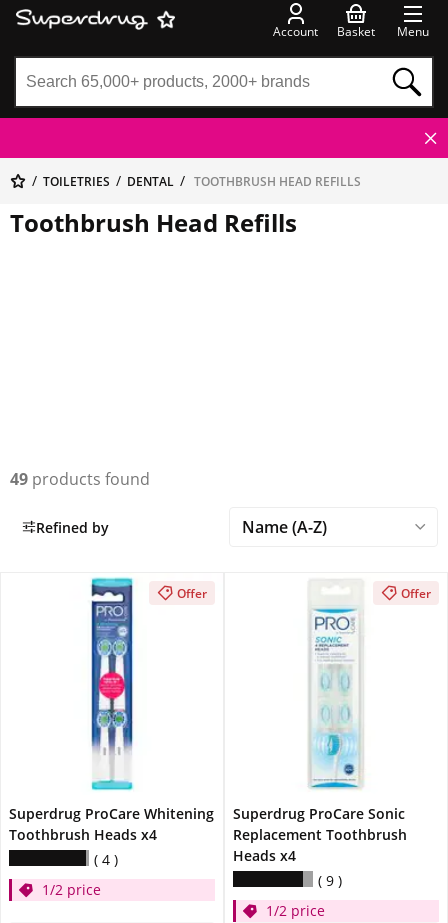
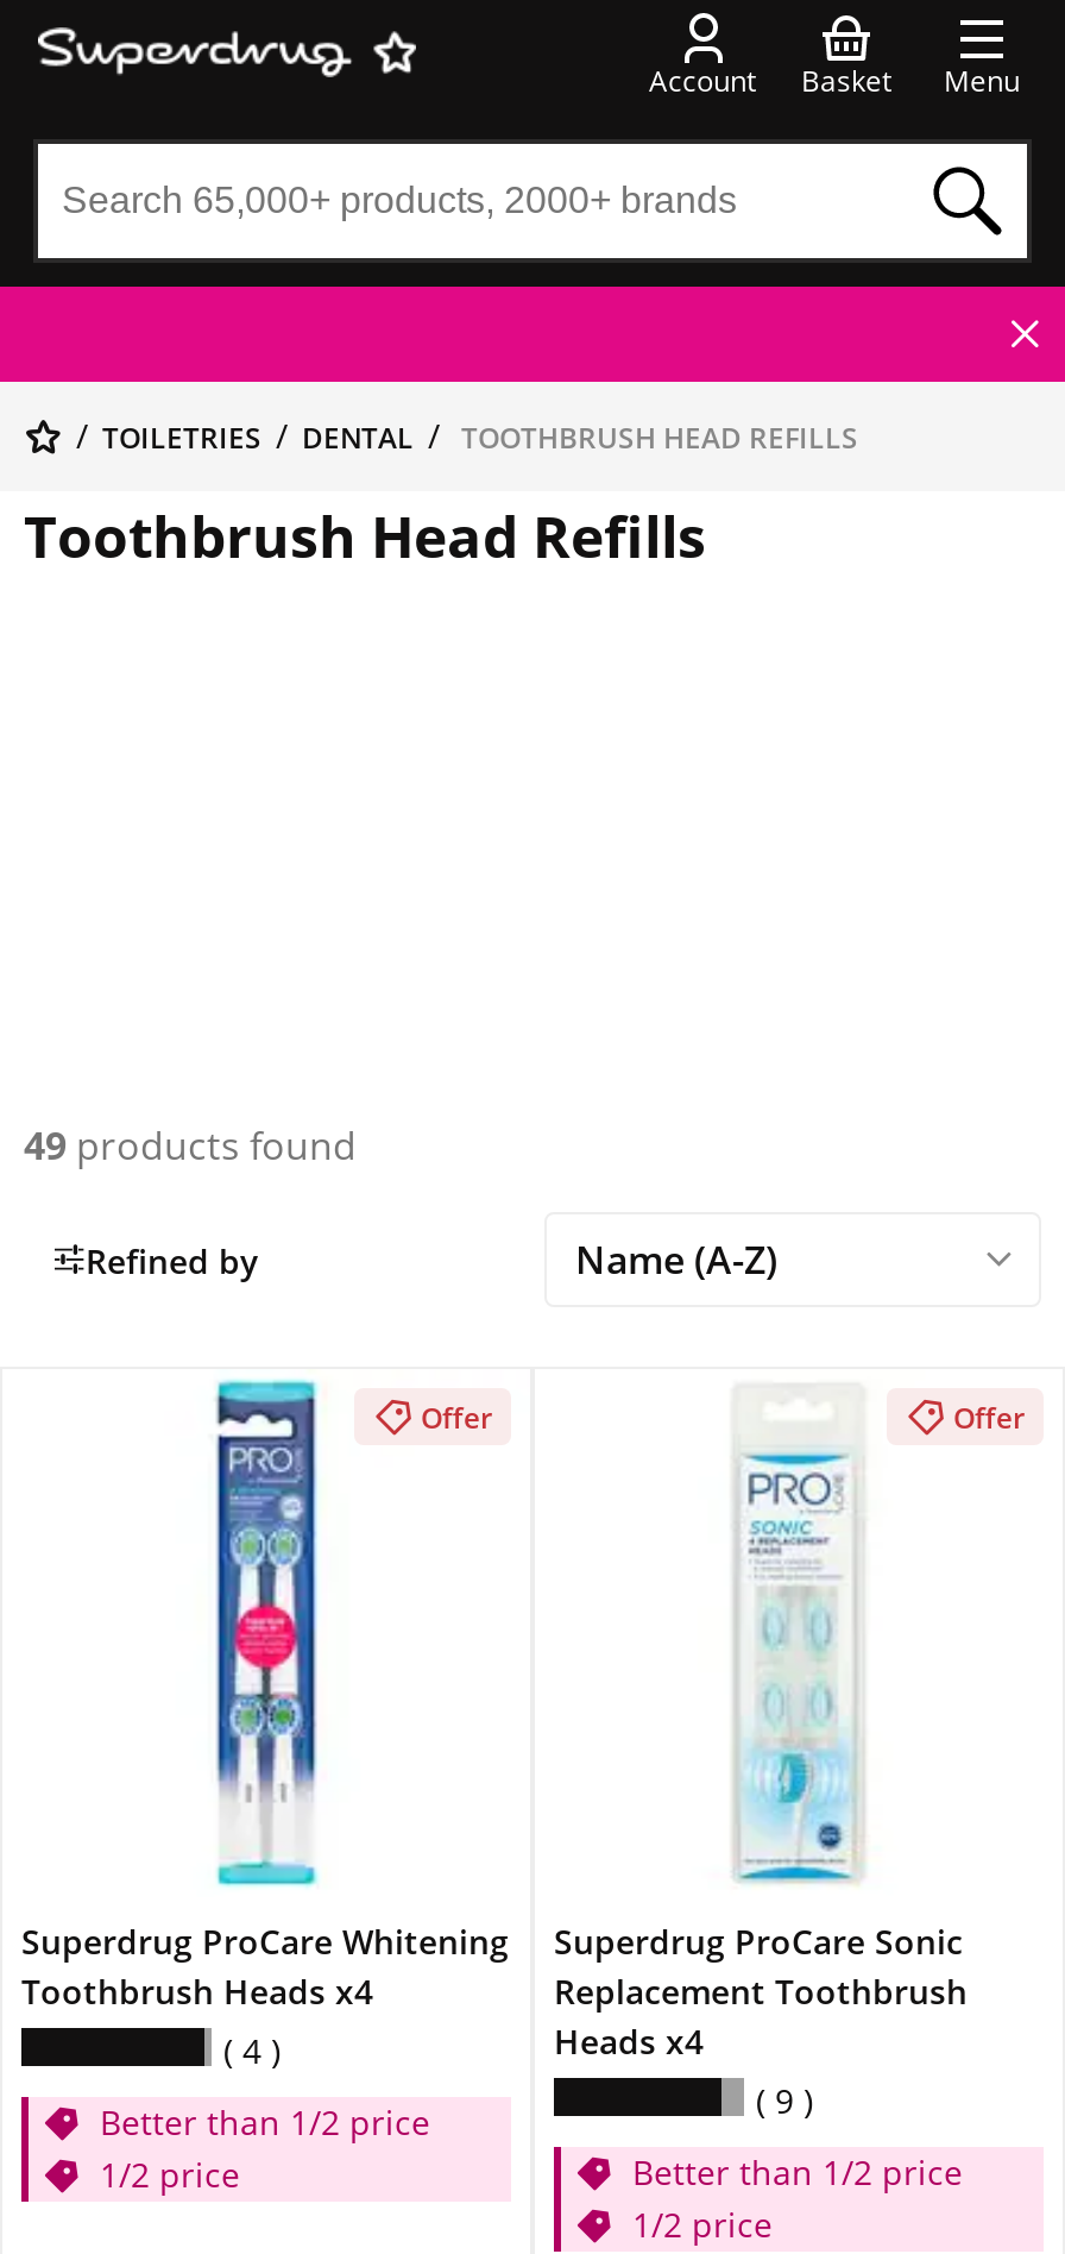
+ Better than 1/2 price

+ Better than 1/2 price
